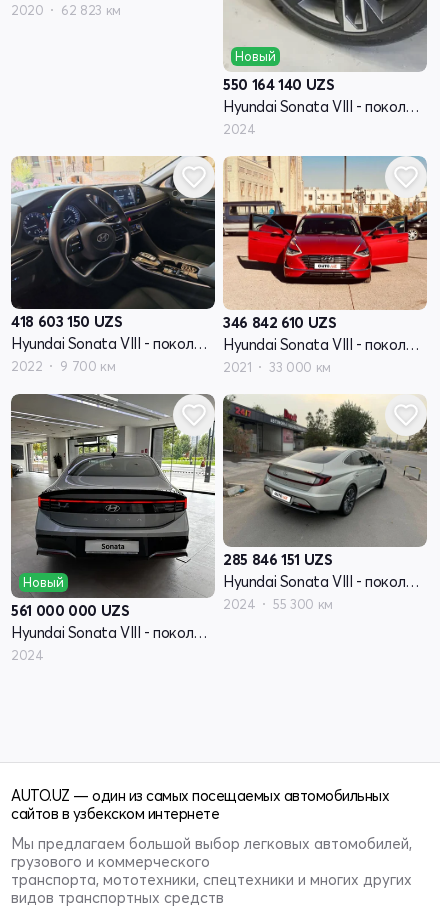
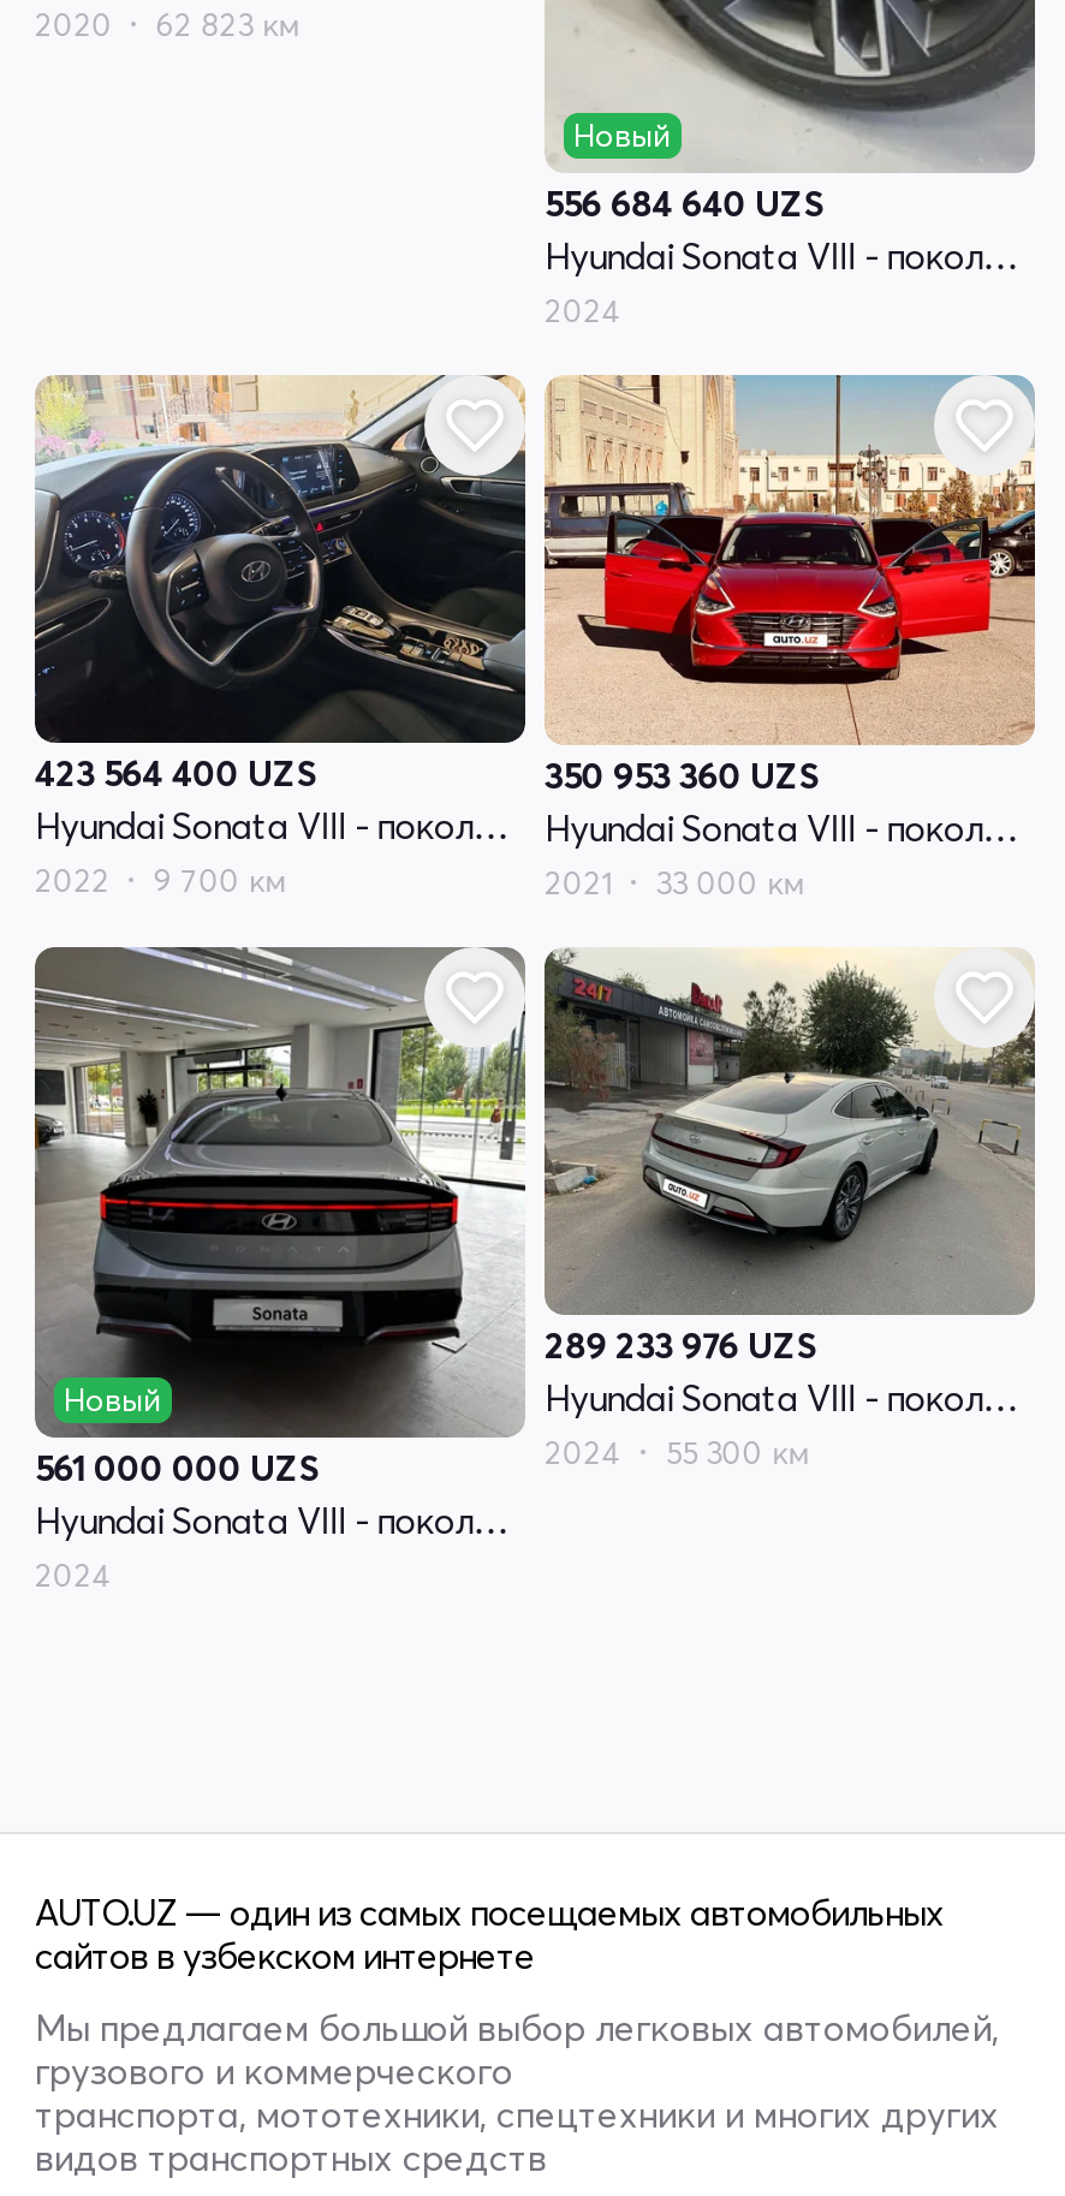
- 550 164 140 UZS
+ 556 684 640 UZS

- 418 603 150 UZS
+ 423 564 400 UZS

- 346 842 610 UZS
+ 350 953 360 UZS

- 285 846 151 UZS
+ 289 233 976 UZS
